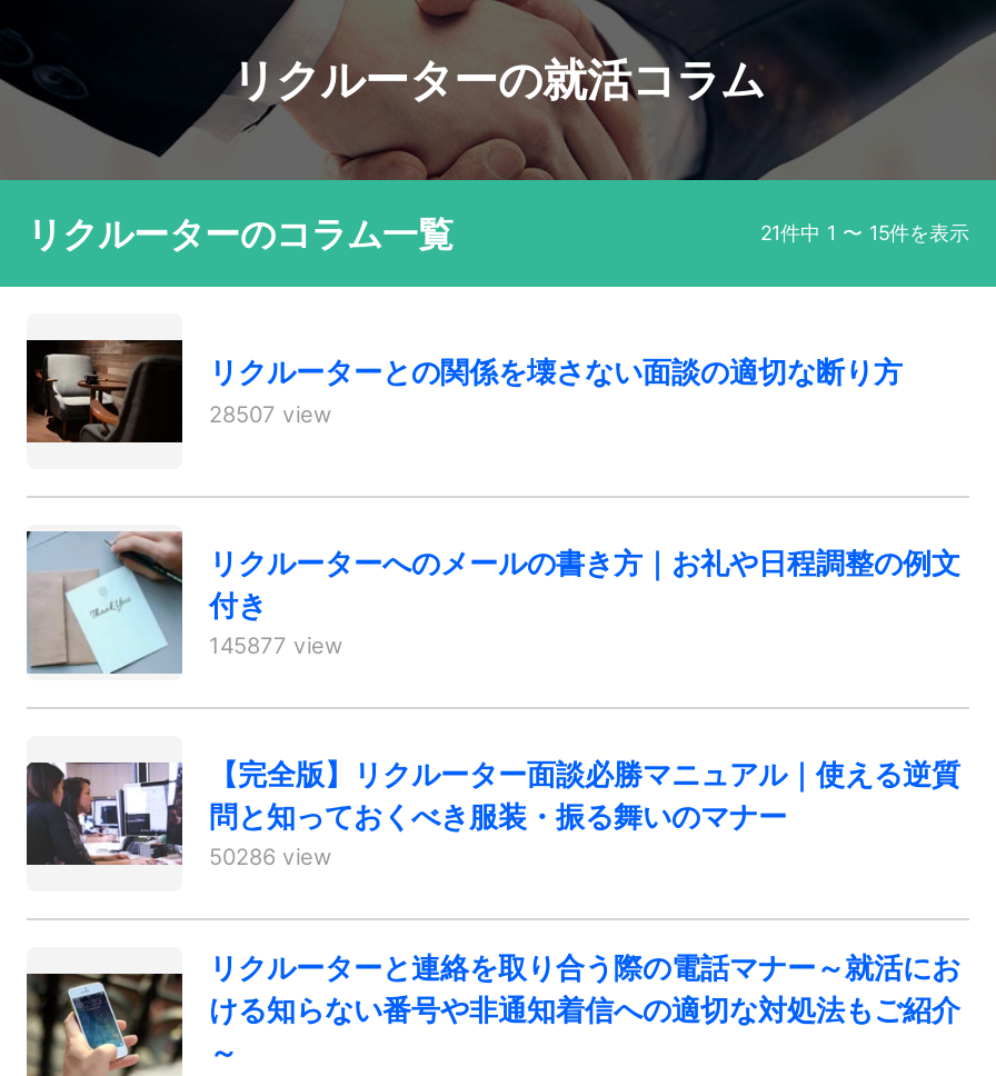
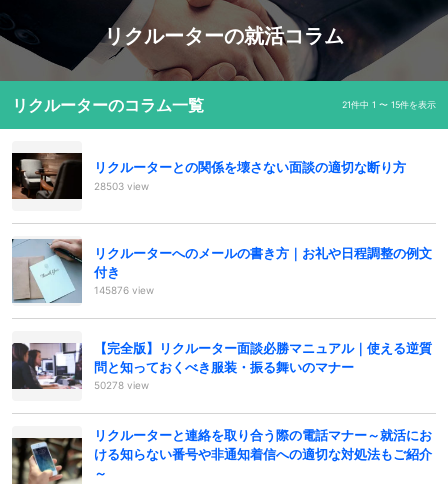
- 28507 view
+ 28503 view

- 145877 view
+ 145876 view

- 50286 view
+ 50278 view
